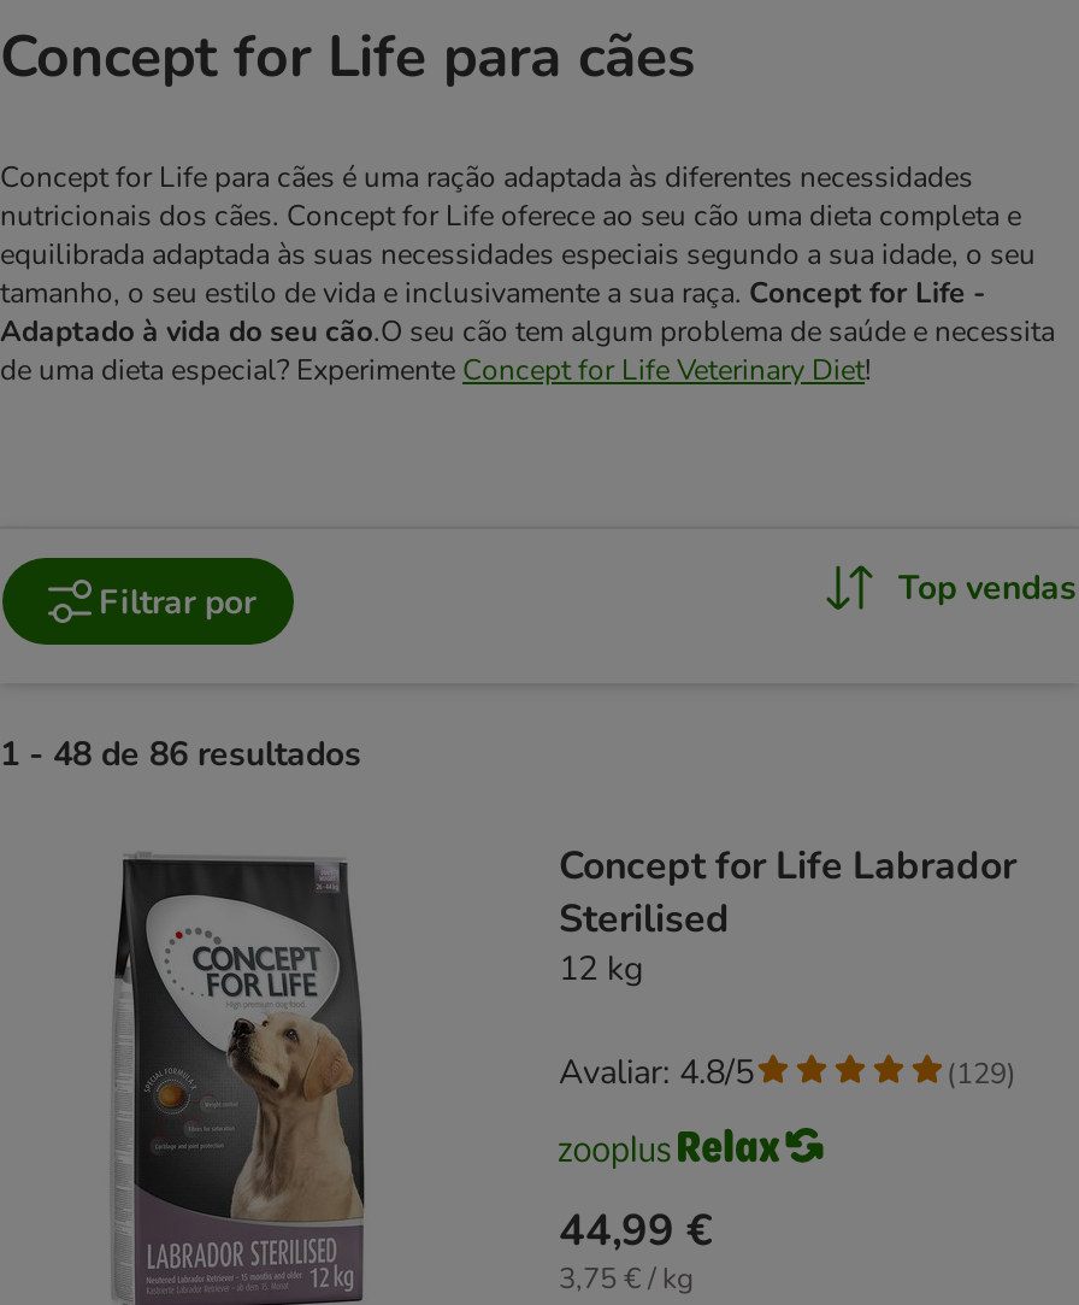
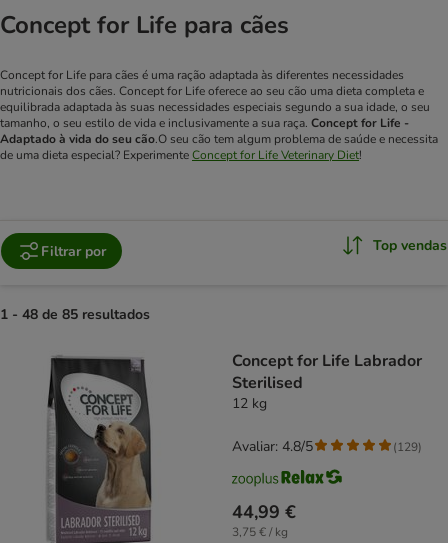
- 1 - 48 de 86 resultados
+ 1 - 48 de 85 resultados
